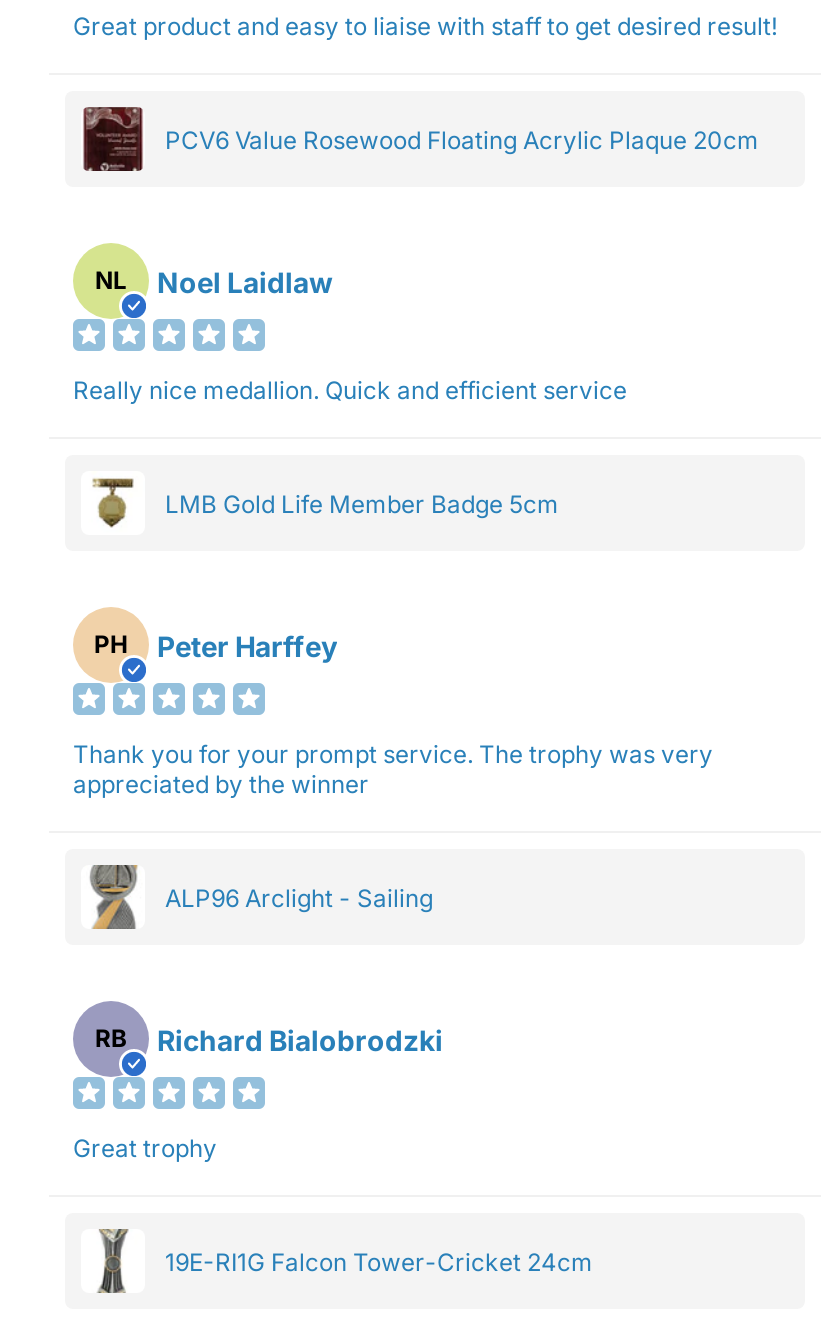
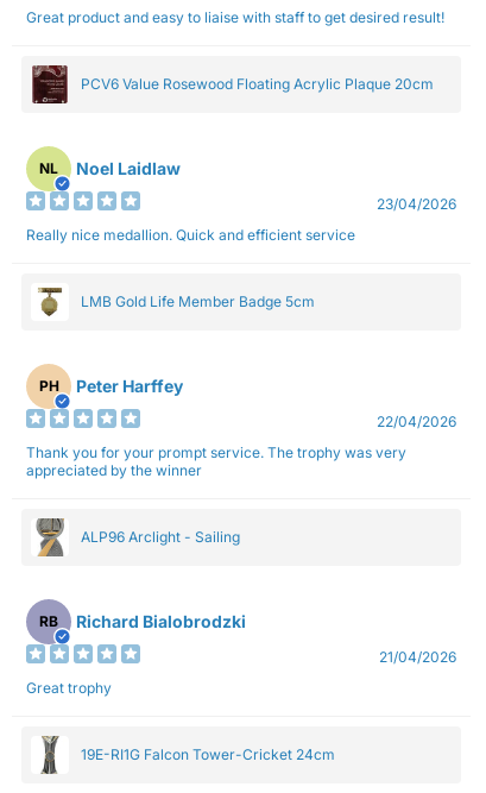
+ 23/04/2026

+ 22/04/2026

+ 21/04/2026
